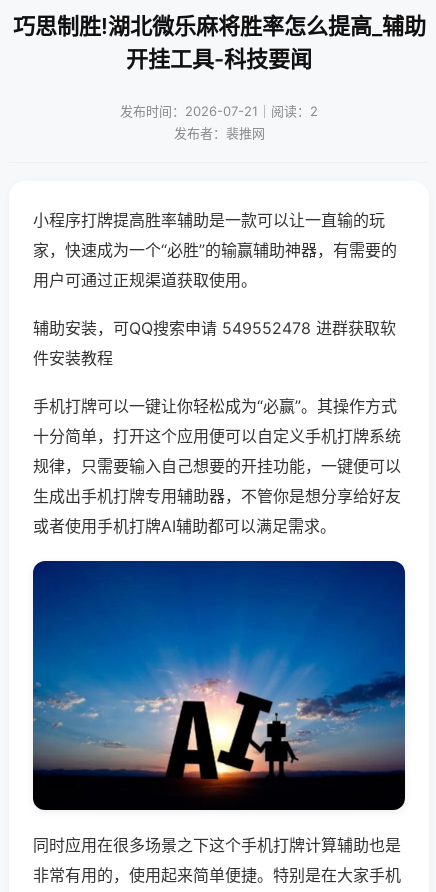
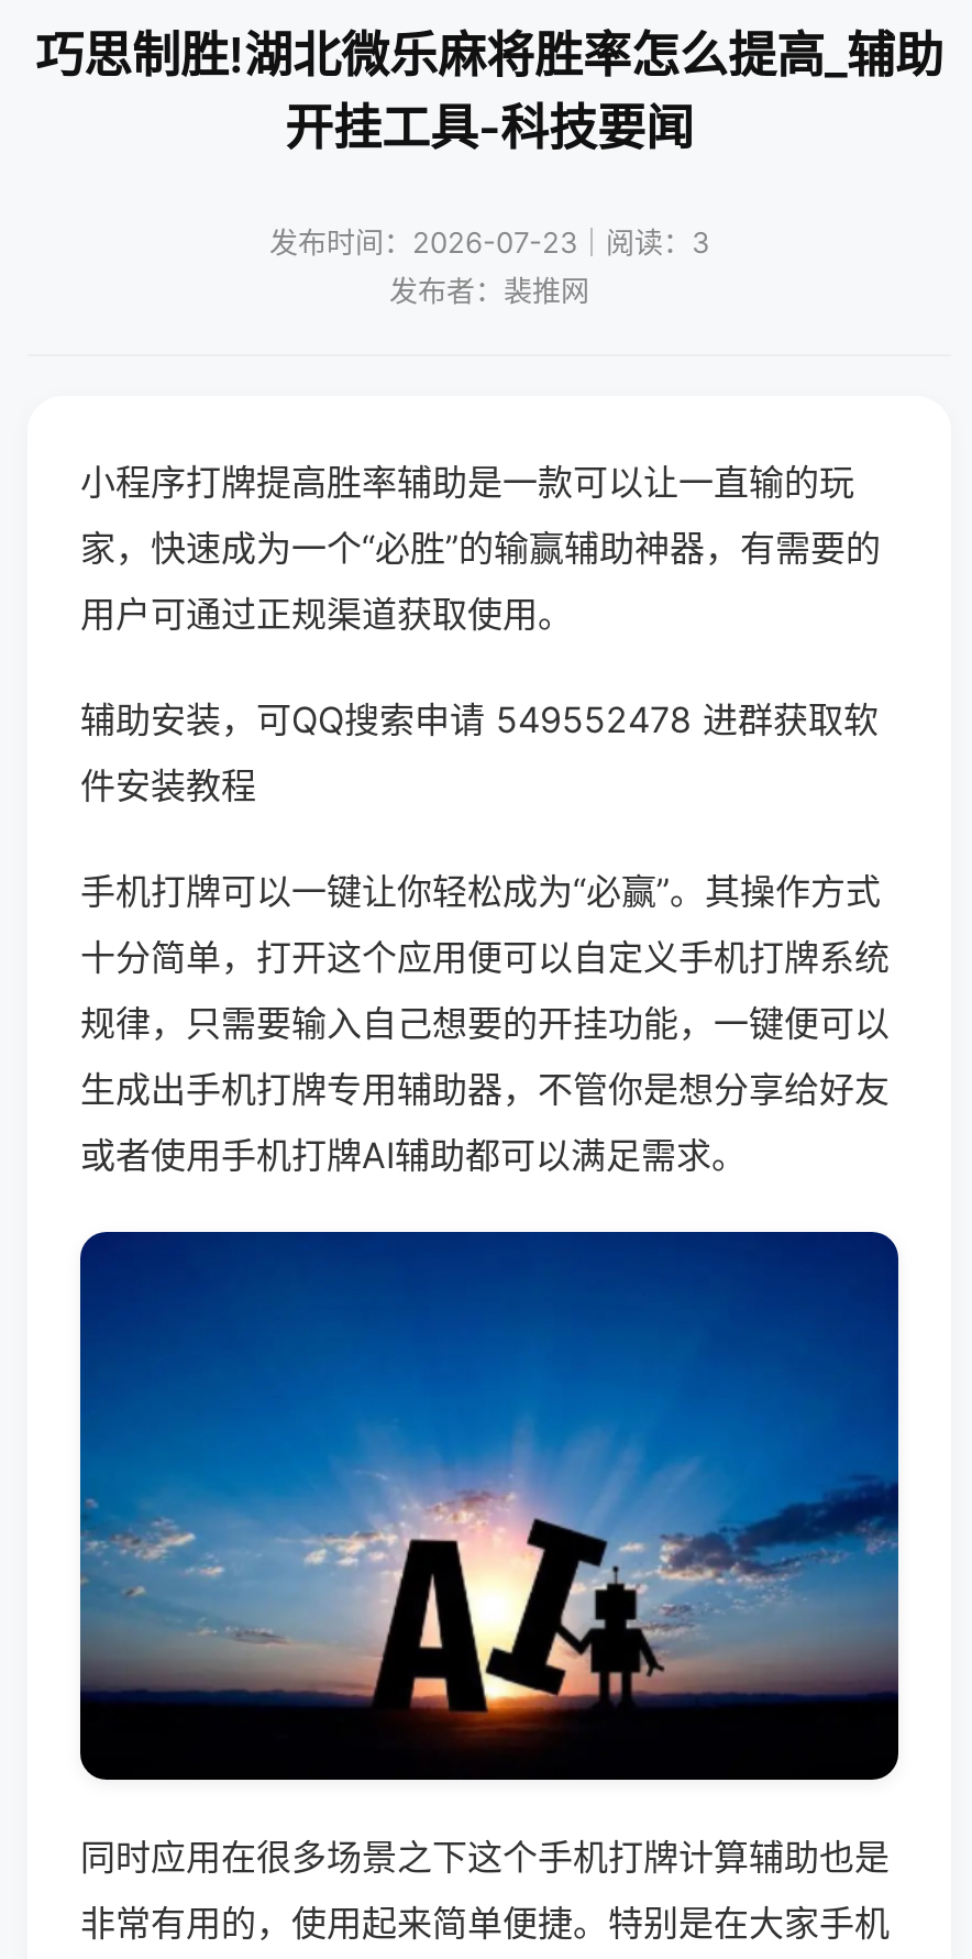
- 发布时间：2026-07-21｜阅读：2
+ 发布时间：2026-07-23｜阅读：3
